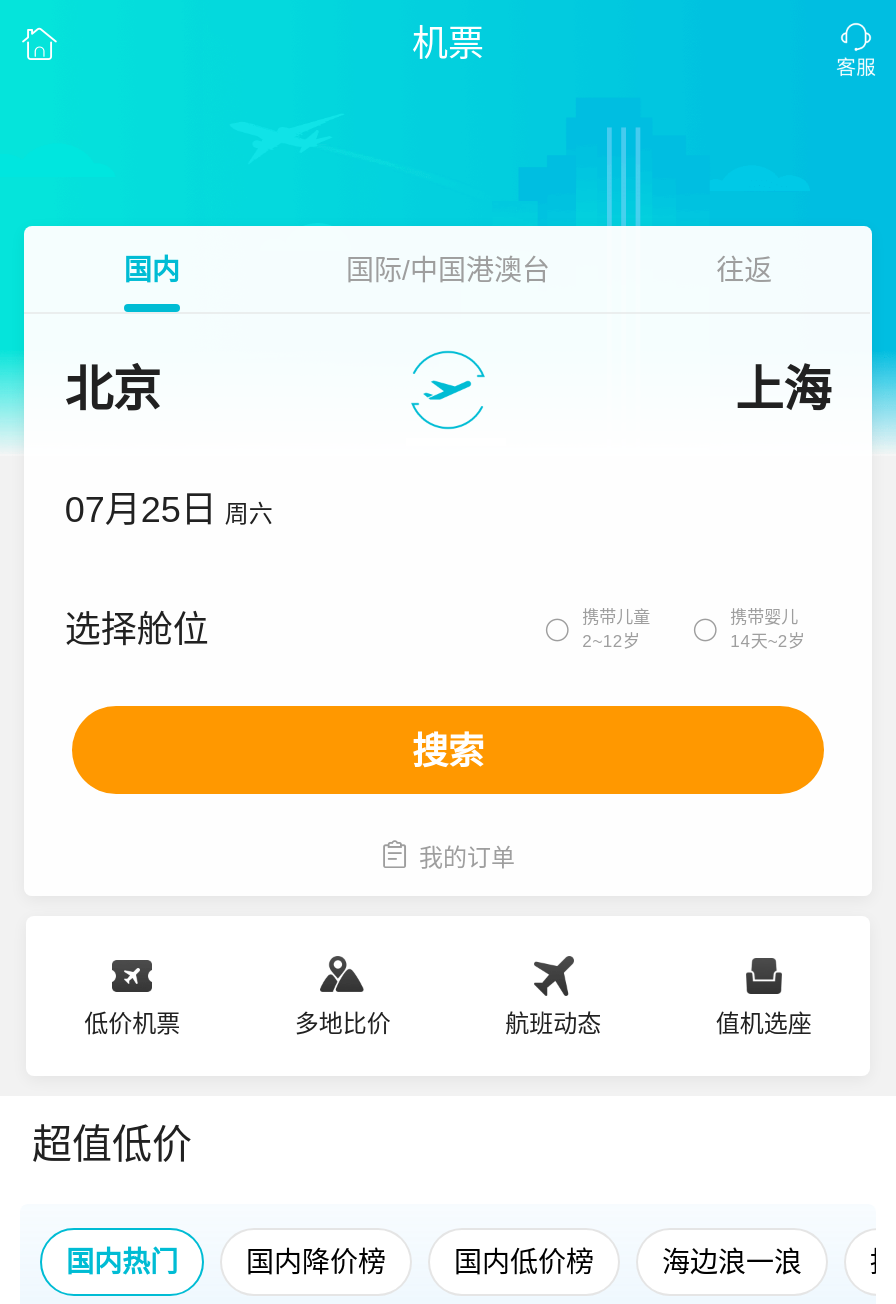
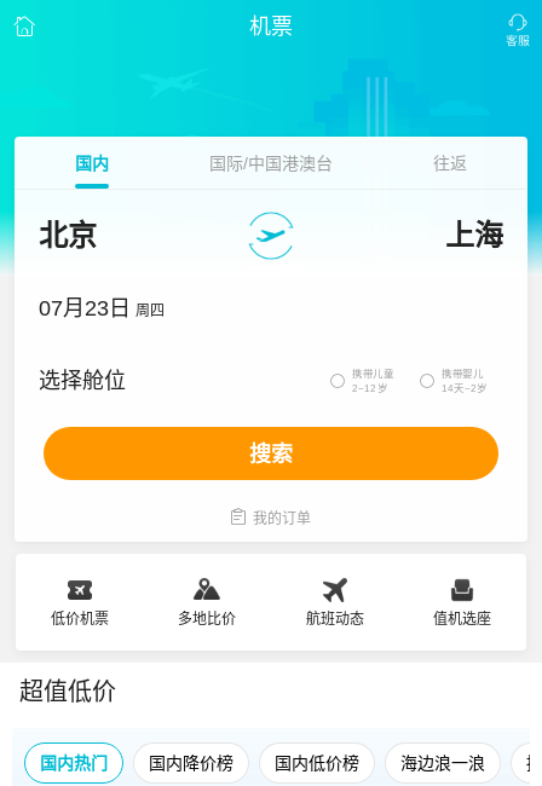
- 07月25日 周六
+ 07月23日 周四
